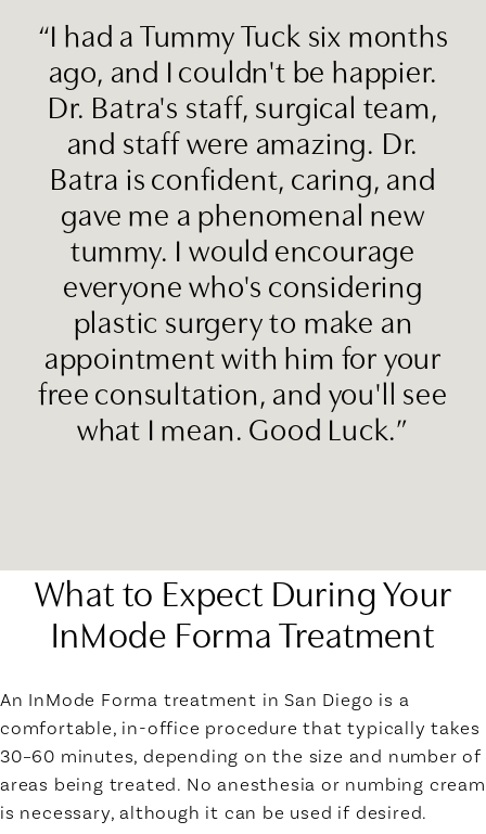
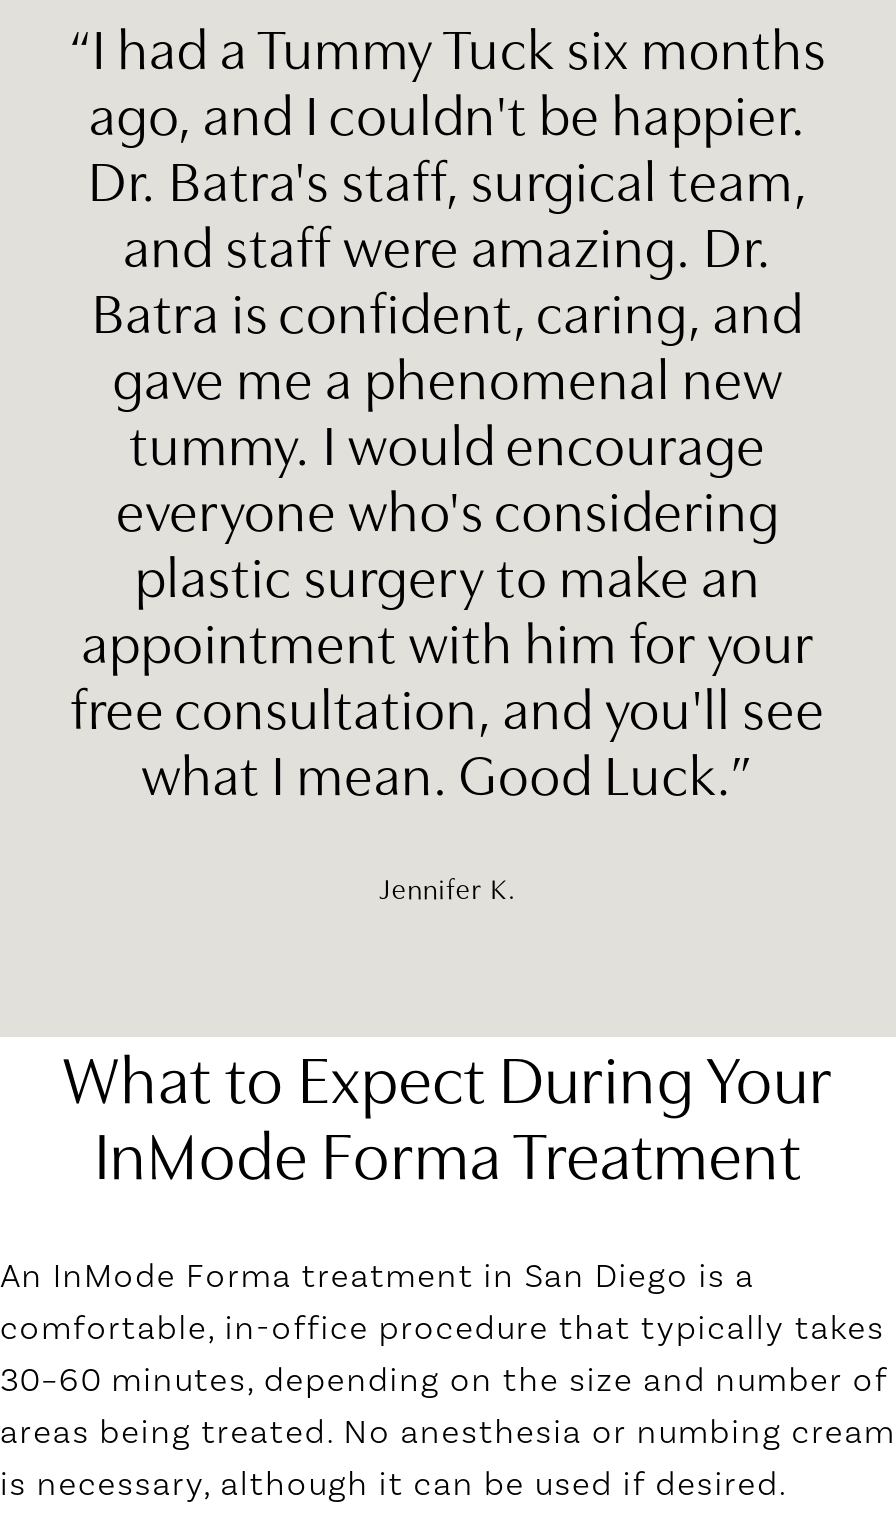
+ Jennifer K.
